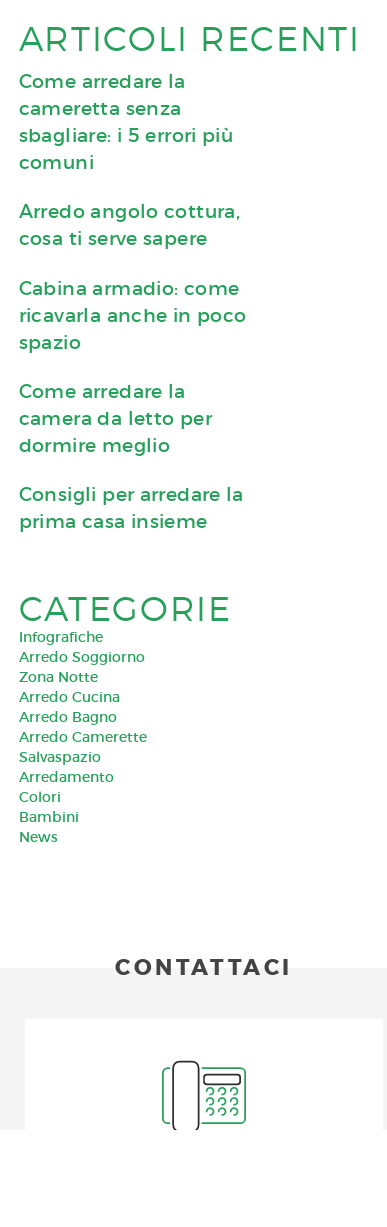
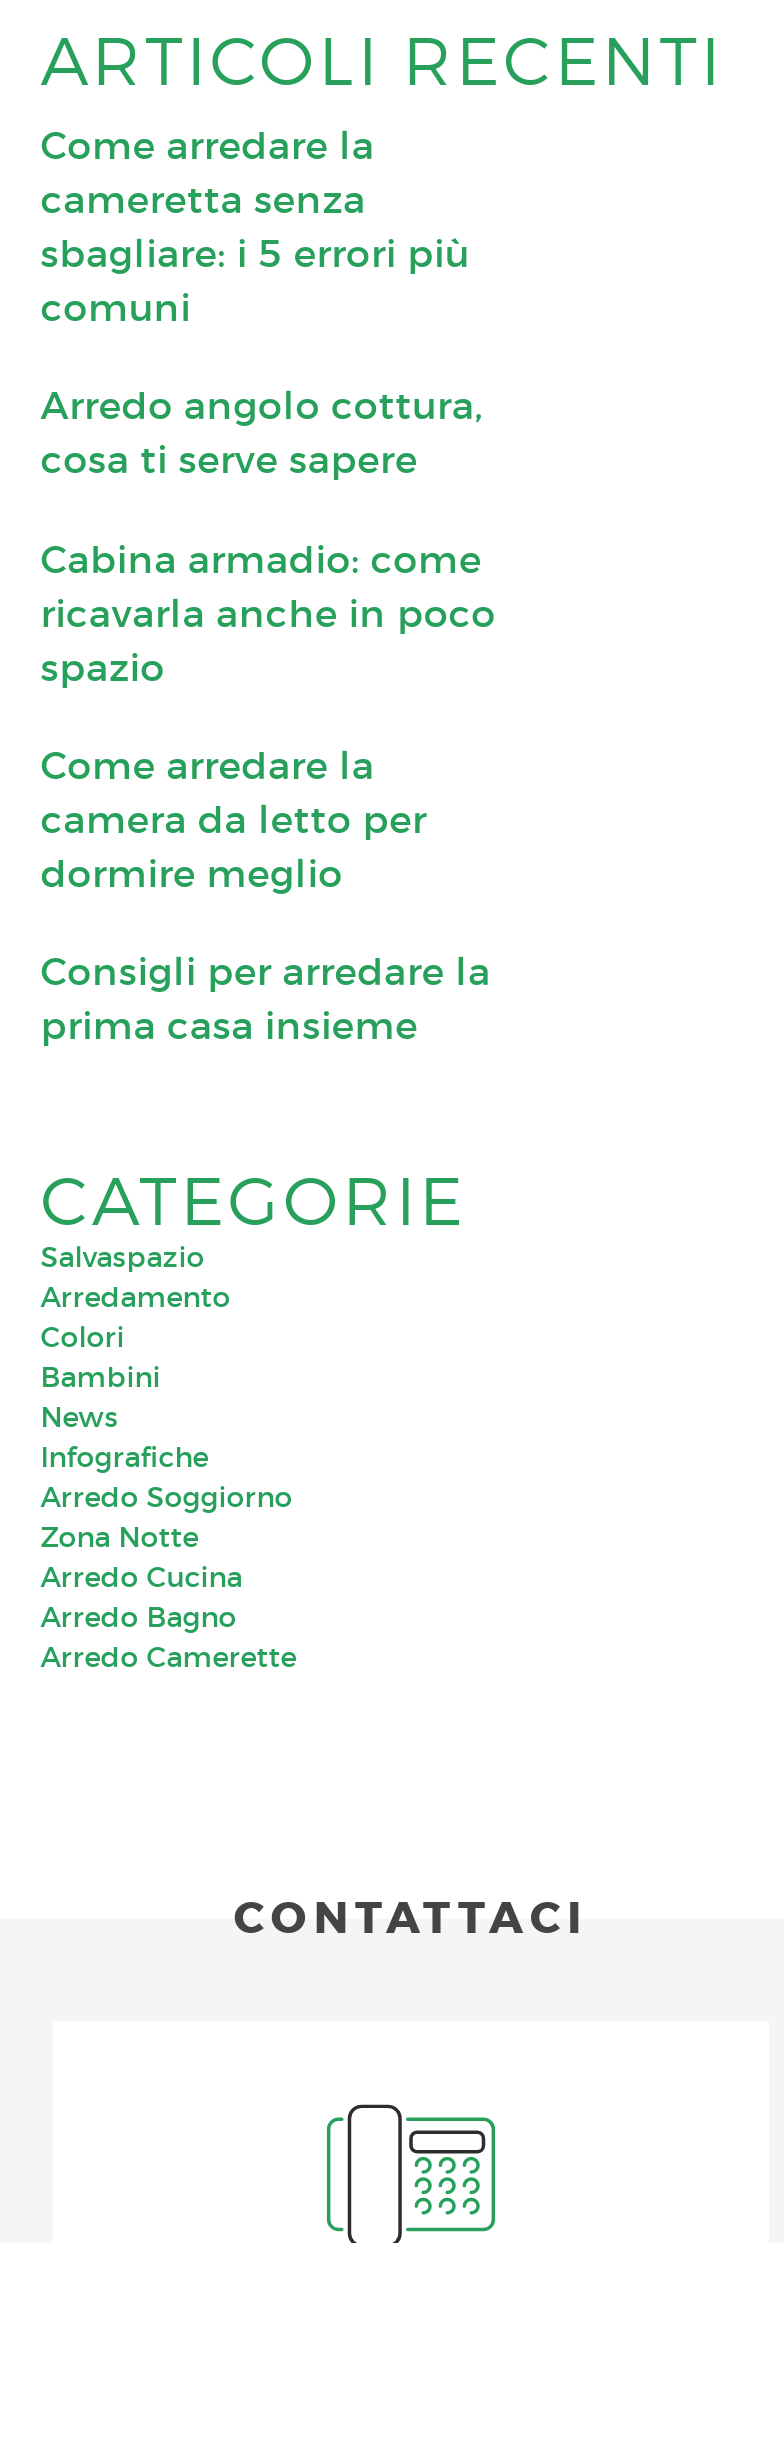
moved down: Infografiche | Arredo Soggiorno | Zona Notte | Arredo Cucina | Arredo Bagno | Arredo Camerette

moved up: Salvaspazio | Arredamento | Colori | Bambini | News
